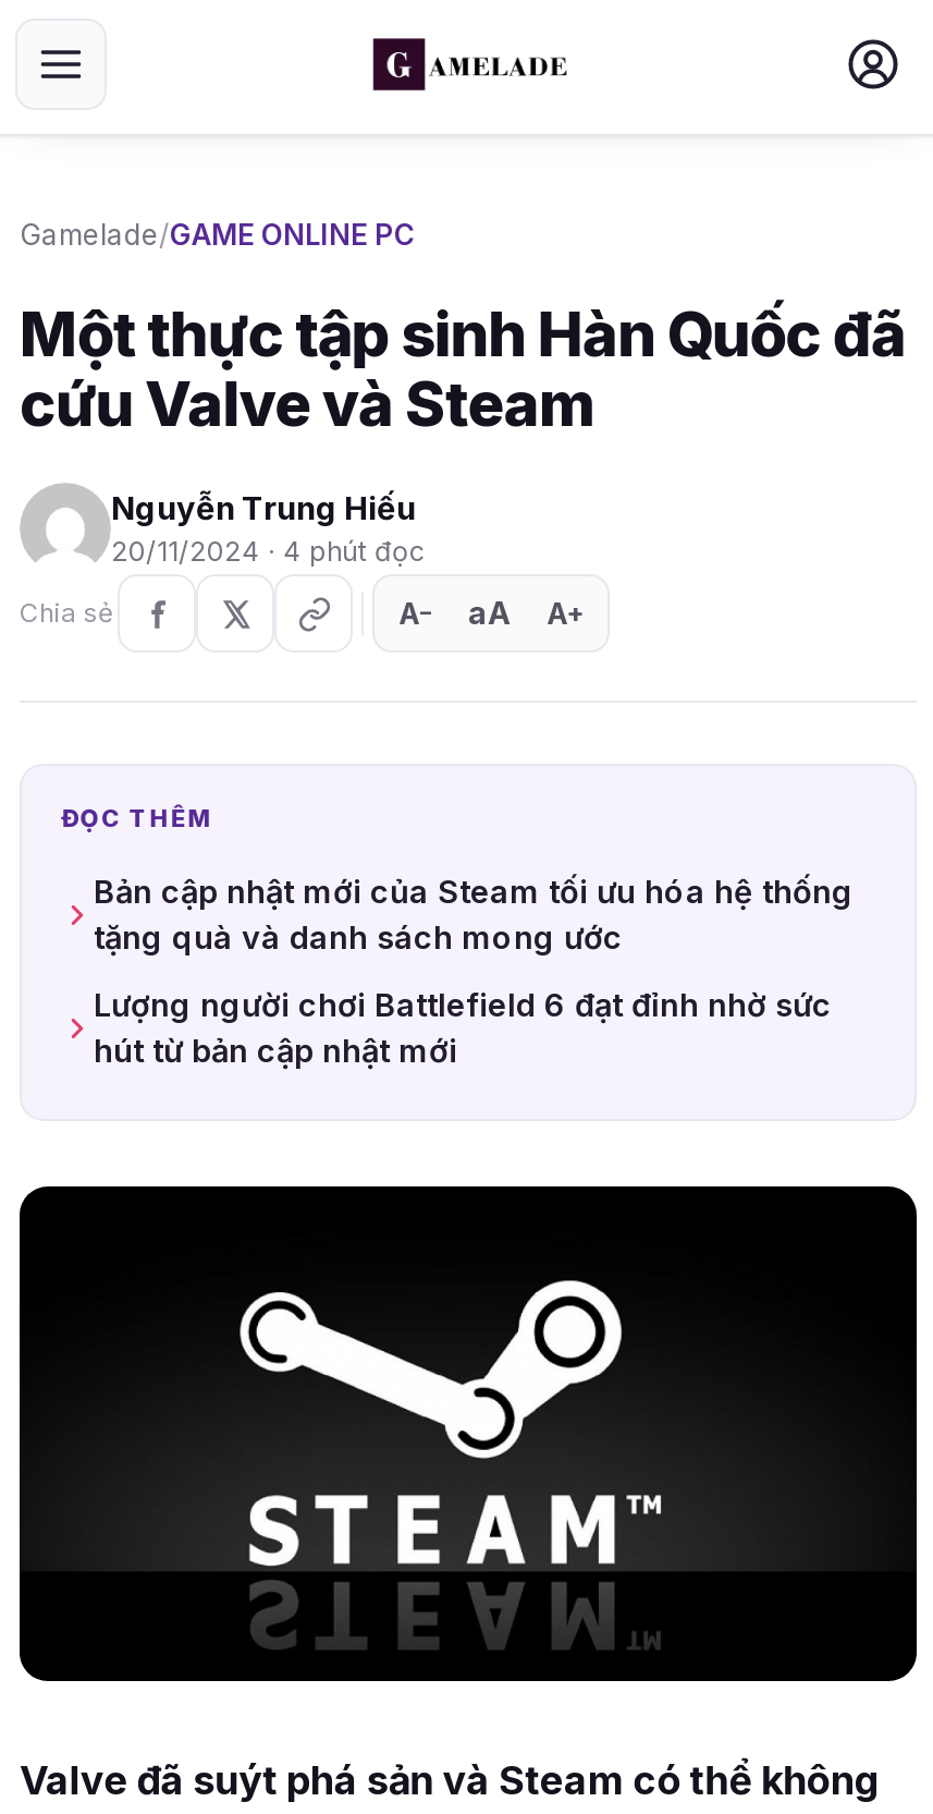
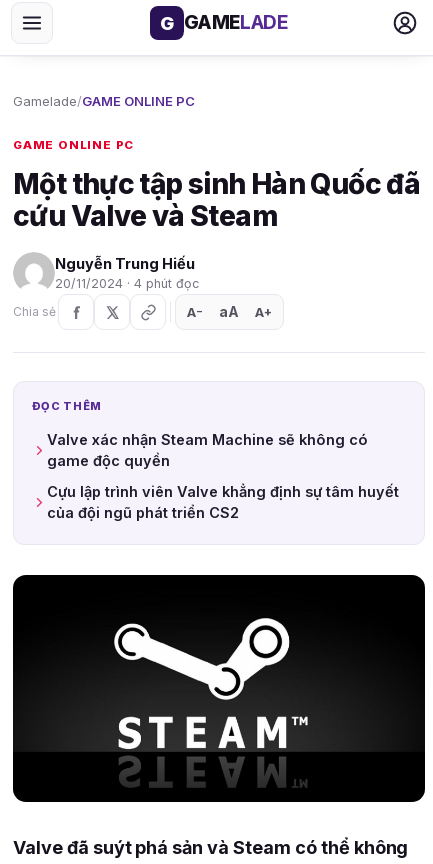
+ G GAMELADE

+ GAME ONLINE PC

- Bản cập nhật mới của Steam tối ưu hóa hệ thống
- tặng quà và danh sách mong ước
+ Valve xác nhận Steam Machine sẽ không có
+ game độc quyền

- Lượng người chơi Battlefield 6 đạt đỉnh nhờ sức
- hút từ bản cập nhật mới
+ Cựu lập trình viên Valve khẳng định sự tâm huyết
+ của đội ngũ phát triển CS2
